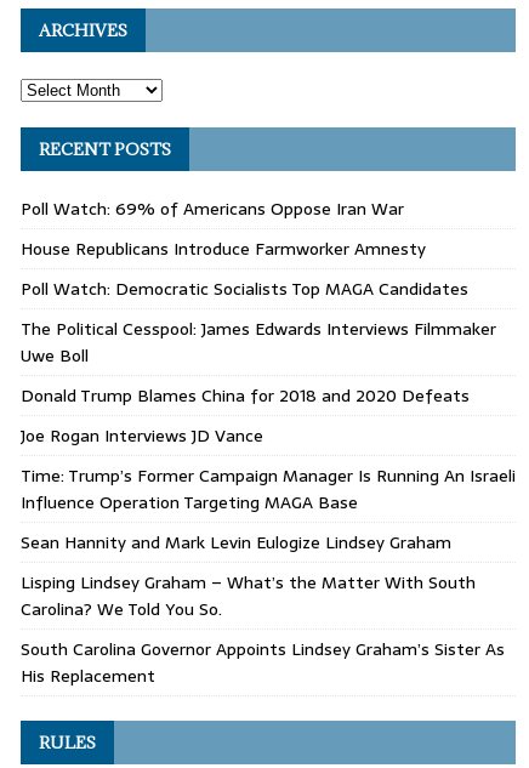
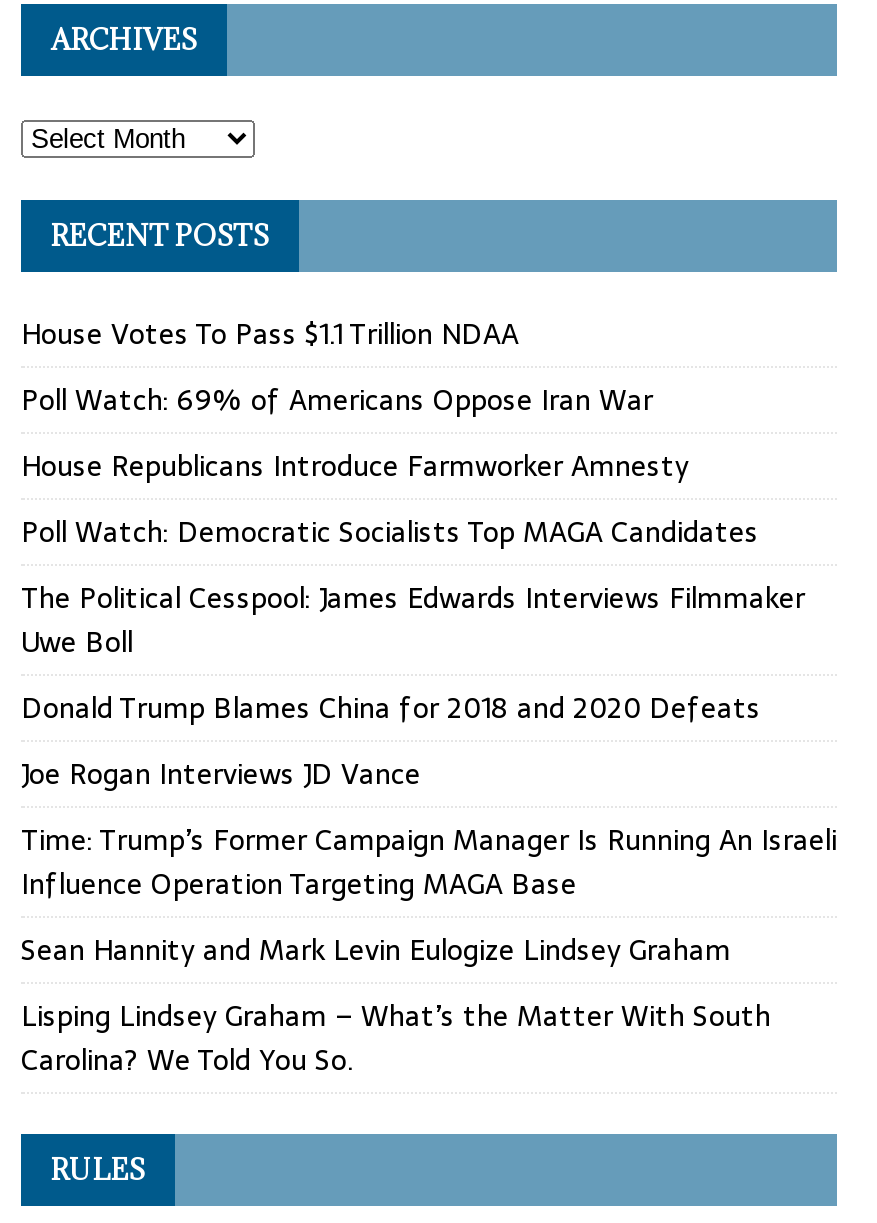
+ House Votes To Pass $1.1 Trillion NDAA

moved down: Poll Watch: 69% of Americans Oppose Iran War | House Republicans Introduce Farmworker Amnesty | Poll Watch: Democratic Socialists Top MAGA Candidates | ... | Lisping Lindsey Graham – What’s the Matter With South | Carolina? We Told You So.

- South Carolina Governor Appoints Lindsey Graham’s Sister As
- His Replacement
